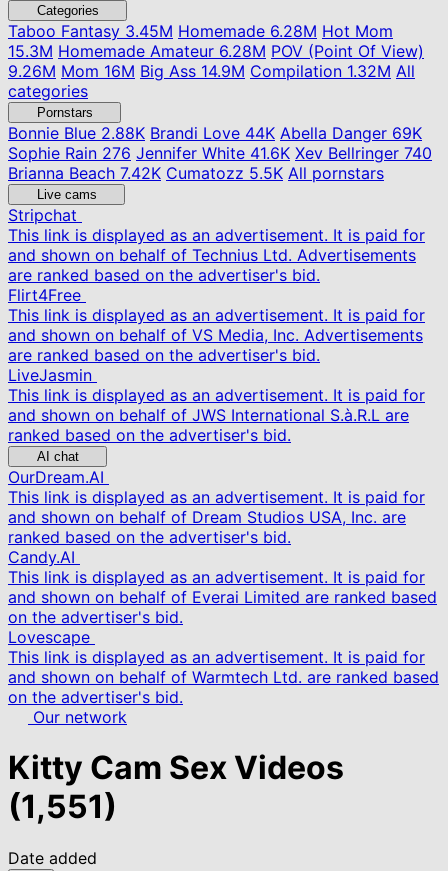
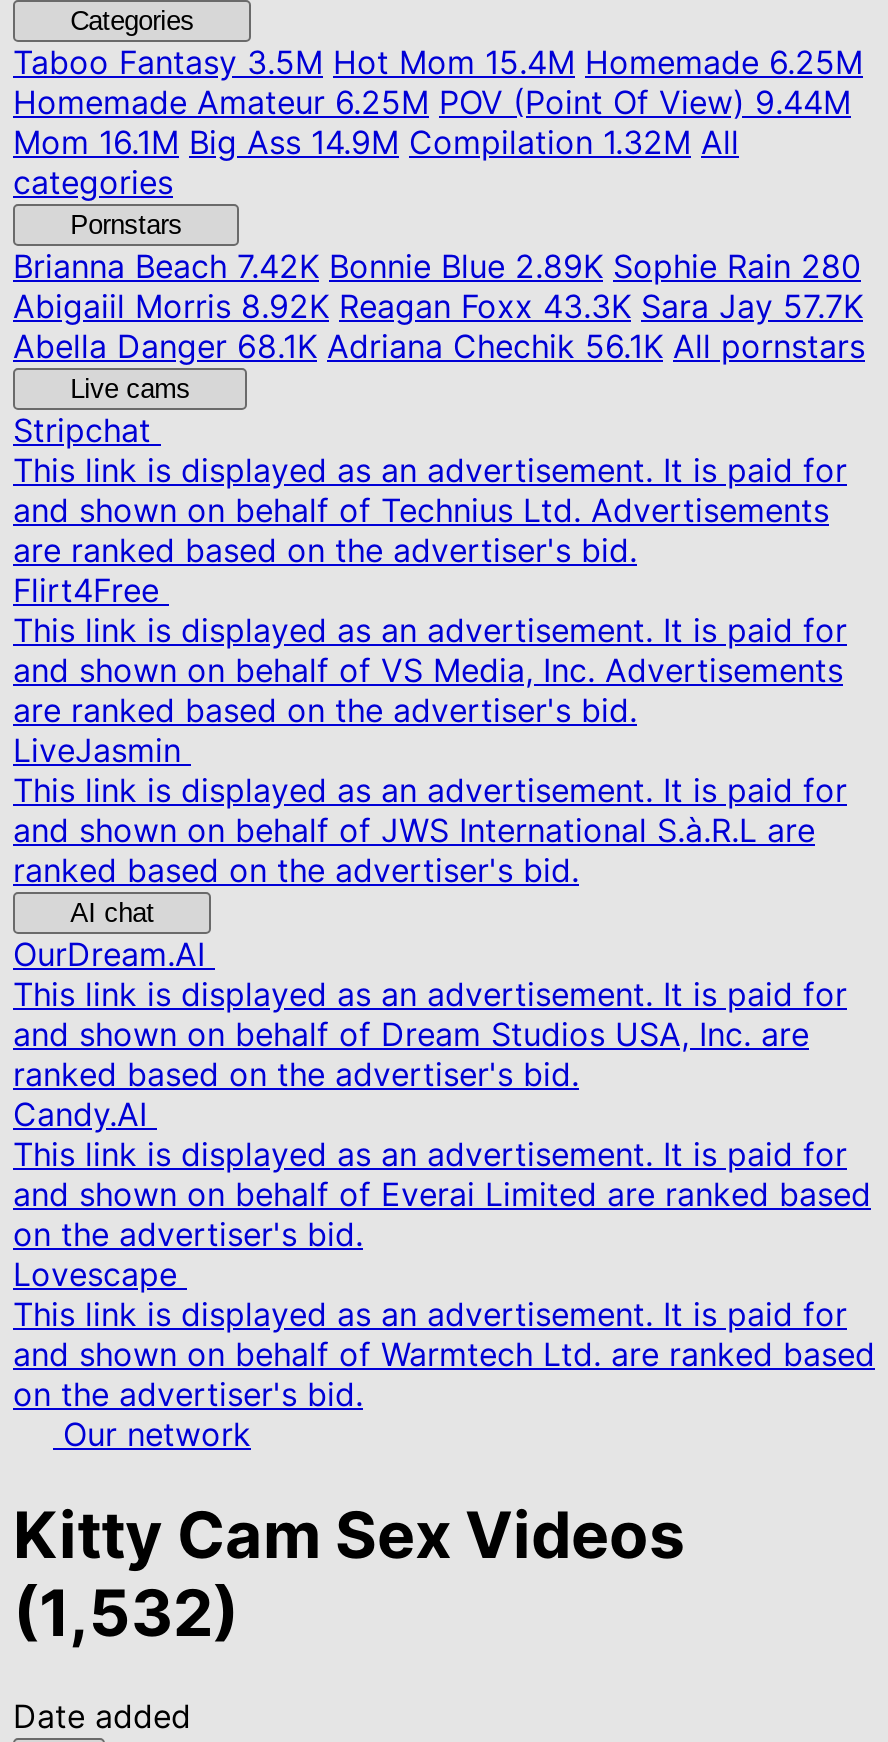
- Taboo Fantasy3.45M Homemade 6.28M Hot Mom
- 15.3M Homemade Amateur 6.28M POV (Point Of View)
- 9.26M Mom 16M Big Ass 14.9M Compilation 1.32M All
+ Taboo Fantasy3.5M Hot Mom 15.4M Homemade 6.25M
+ Homemade Amateur 6.25M POV (Point Of View) 9.44M
+ Mom 16.1M Big Ass 14.9M Compilation 1.32M All

- Bonnie Blue2.88K Brandi Love 44K Abella Danger 69K
- Sophie Rain 276 Jennifer White 41.6K Xev Bellringer 740
- Brianna Beach 7.42K Cumatozz 5.5K All pornstars
+ Brianna Beach7.42K Bonnie Blue 2.89K Sophie Rain 280
+ Abigaiil Morris 8.92K Reagan Foxx 43.3K Sara Jay 57.7K
+ Abella Danger 68.1K Adriana Chechik 56.1K All pornstars

- (1,551)
+ (1,532)
